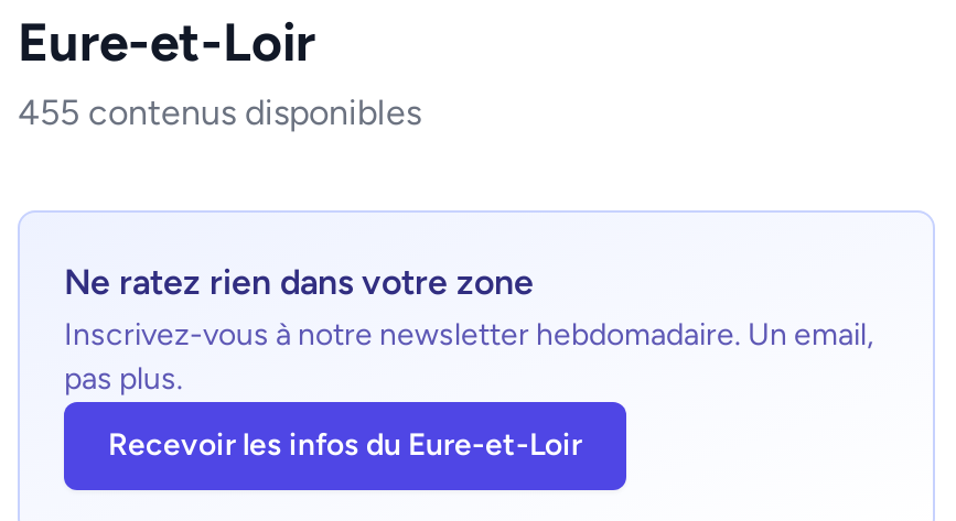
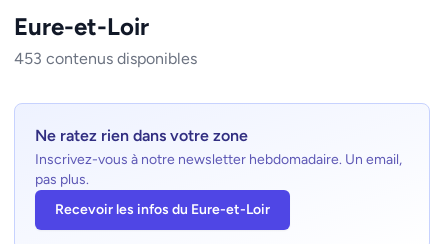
- 455 contenus disponibles
+ 453 contenus disponibles
